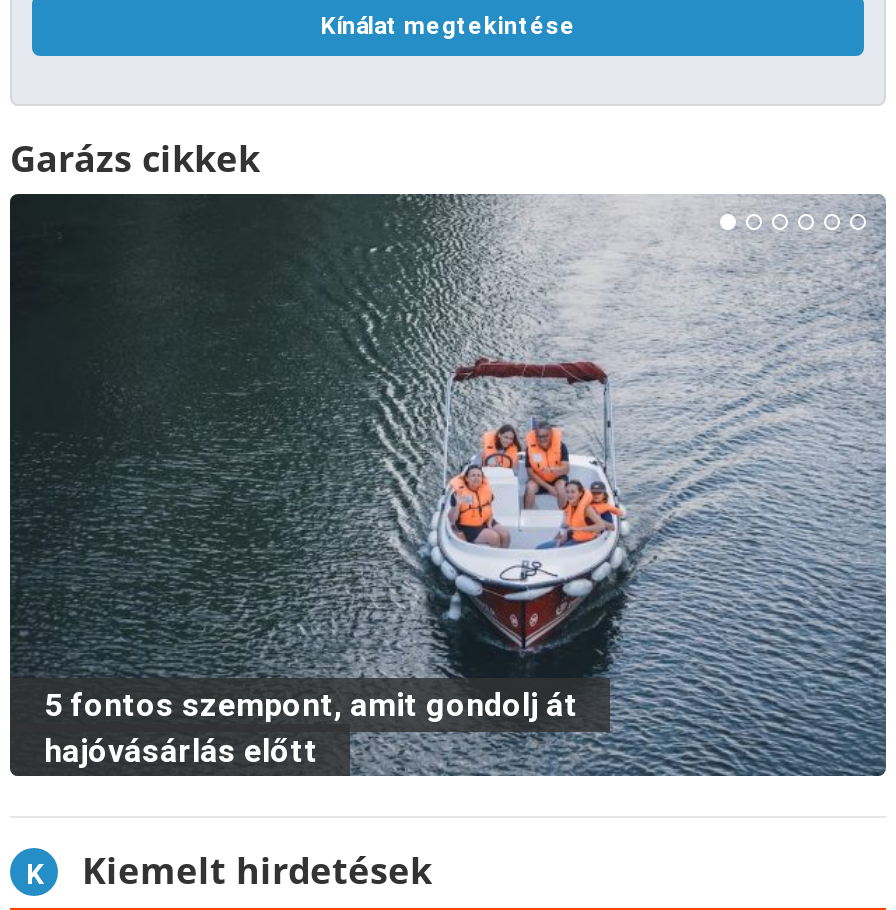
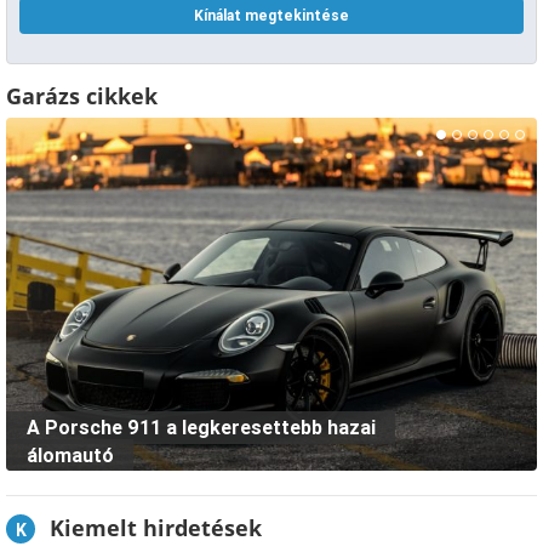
- [image]
- 5 fontos szempont, amit gondolj át
- hajóvásárlás előtt
+ [image]
+ A Porsche 911 a legkeresettebb hazai
+ álomautó
